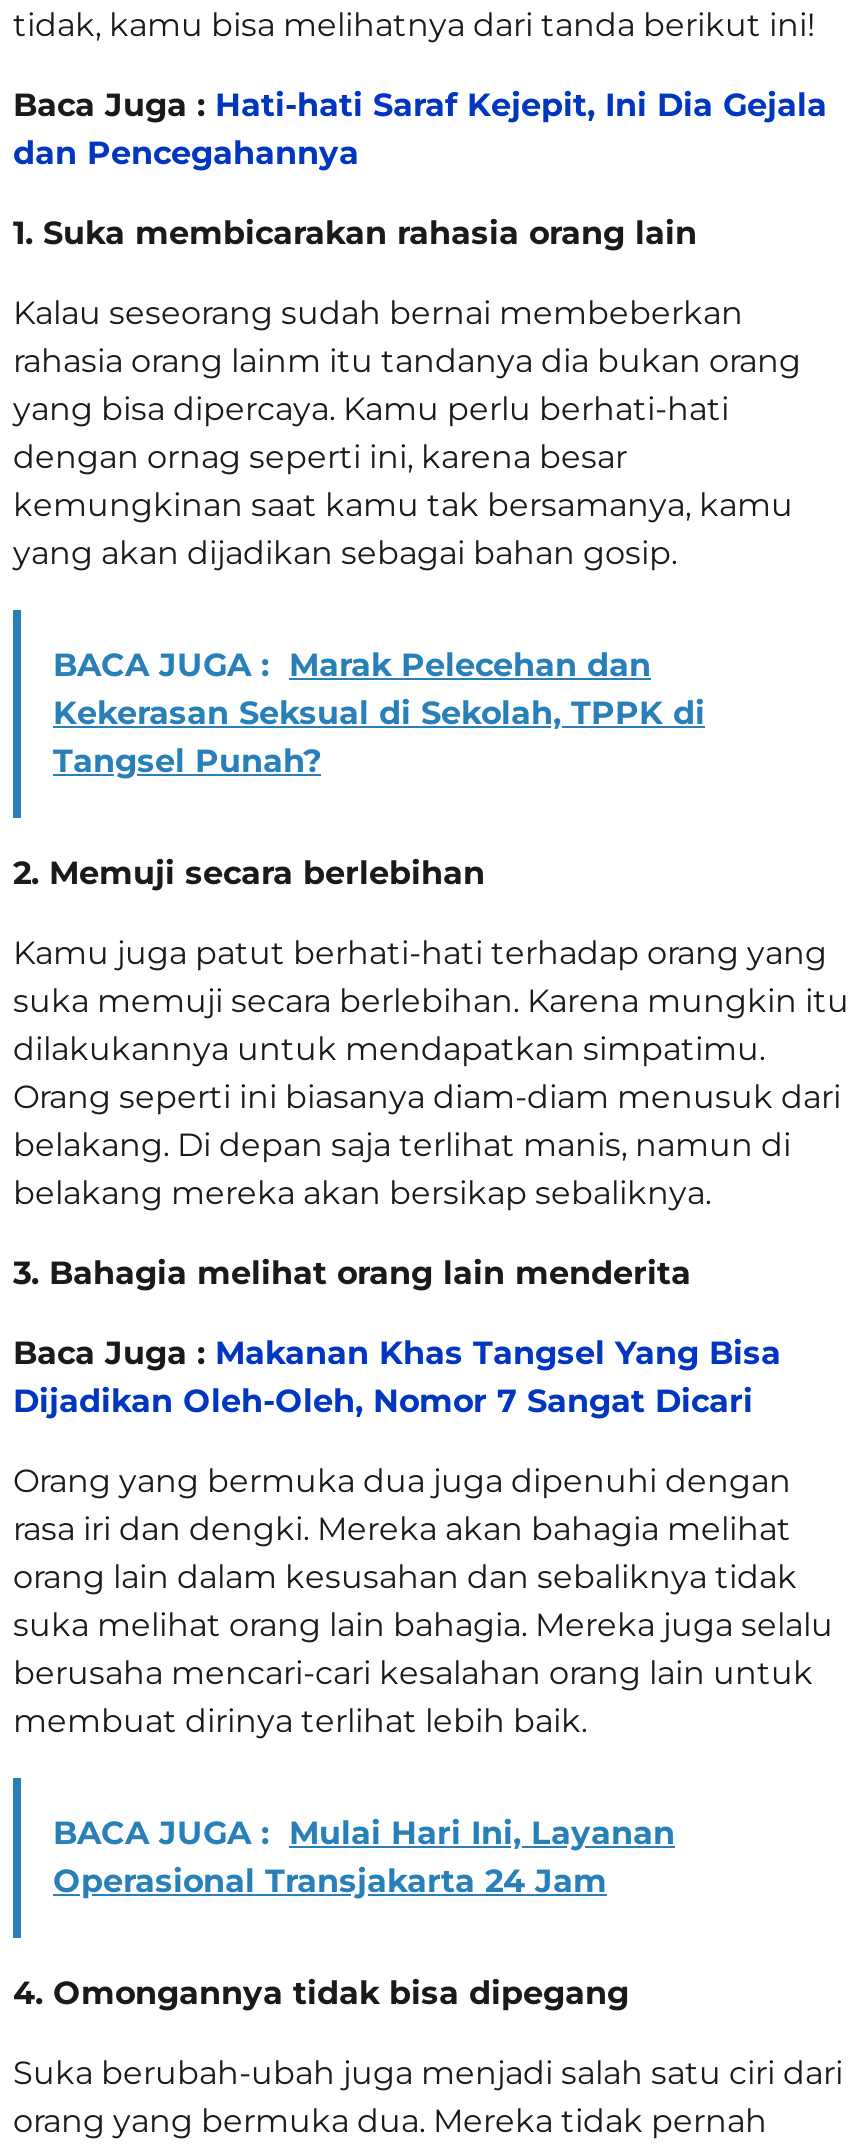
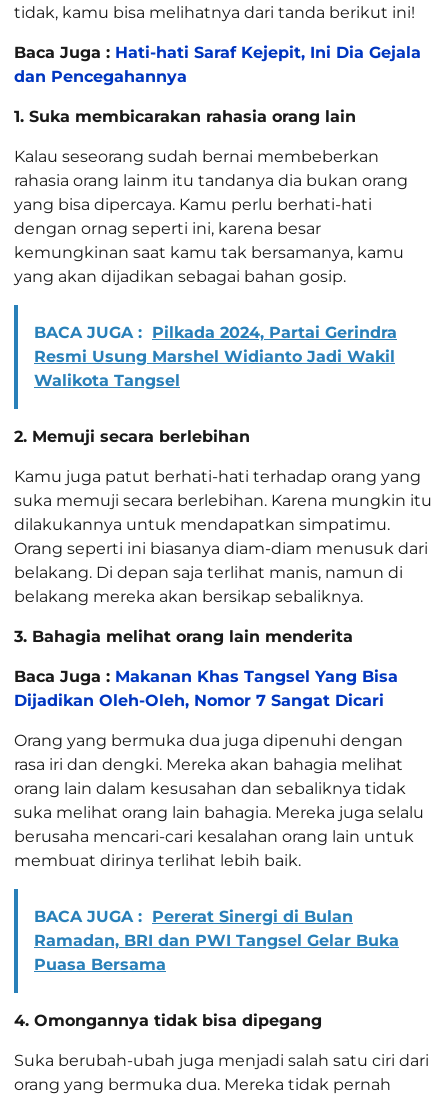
- BACA JUGA : Marak Pelecehan dan
- Kekerasan Seksual di Sekolah, TPPK di
- Tangsel Punah?
+ BACA JUGA : Pilkada 2024, Partai Gerindra
+ Resmi Usung Marshel Widianto Jadi Wakil
+ Walikota Tangsel

- BACA JUGA : Mulai Hari Ini, Layanan
- Operasional Transjakarta 24 Jam
+ BACA JUGA : Pererat Sinergi di Bulan
+ Ramadan, BRI dan PWI Tangsel Gelar Buka
+ Puasa Bersama
